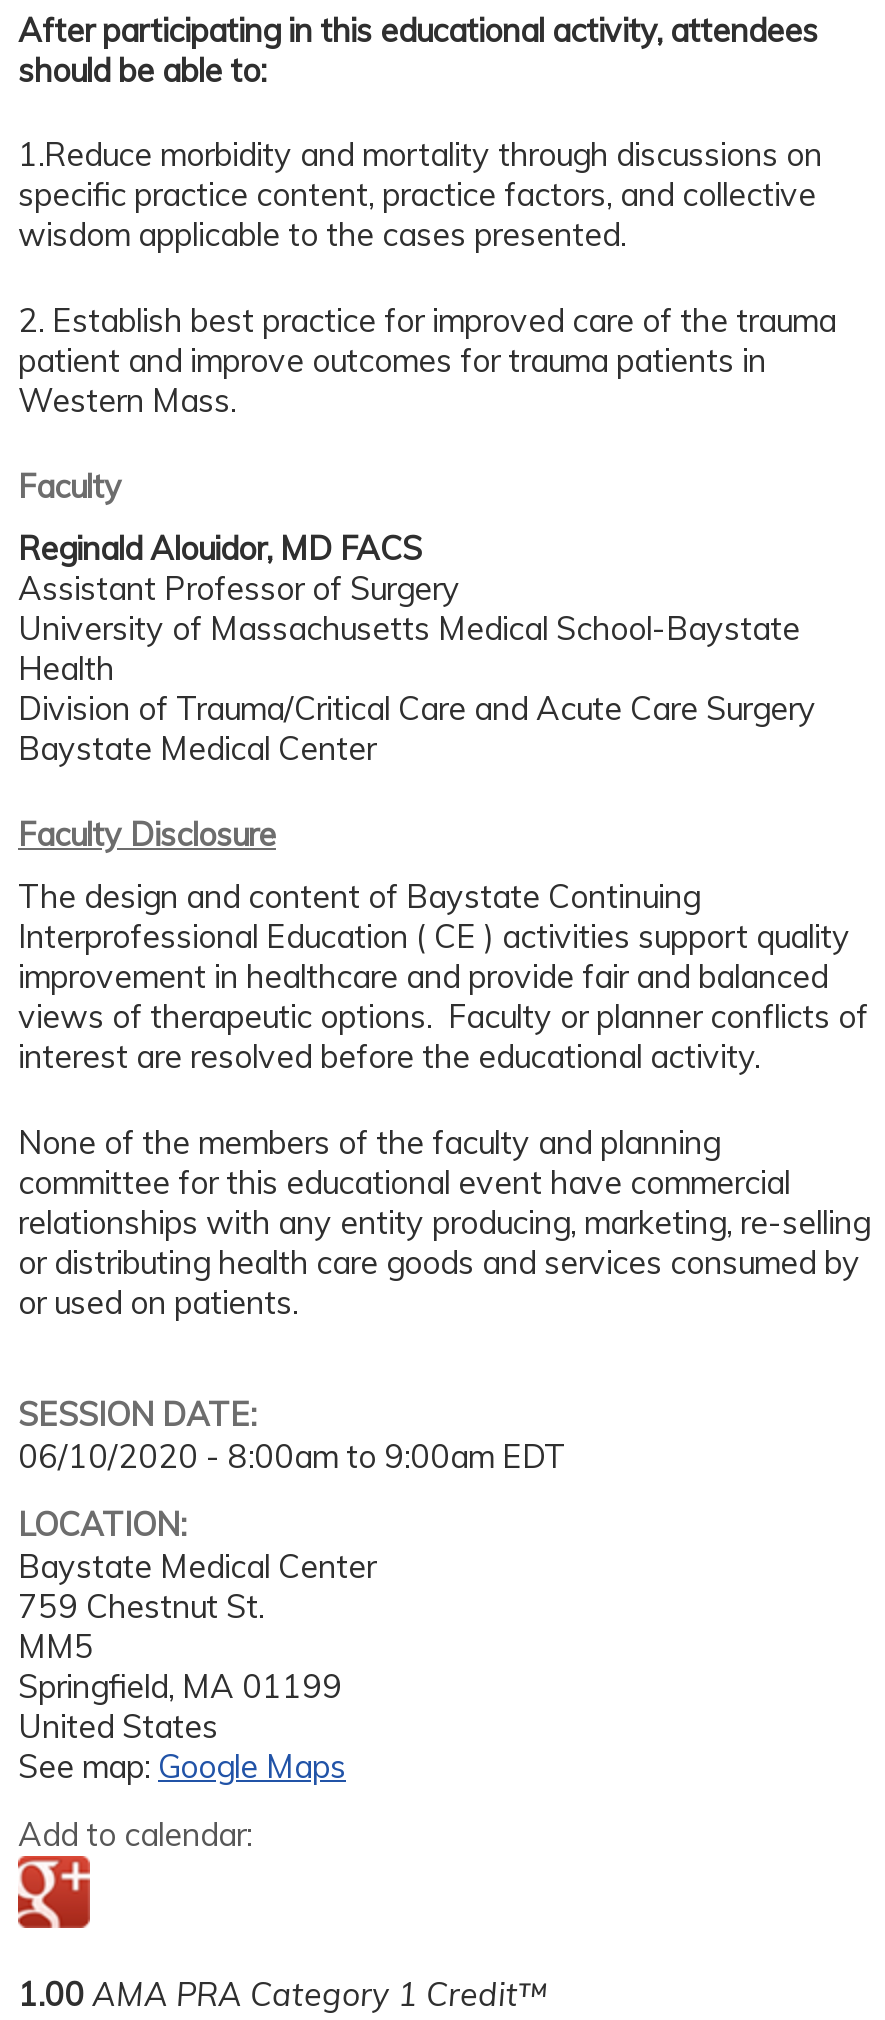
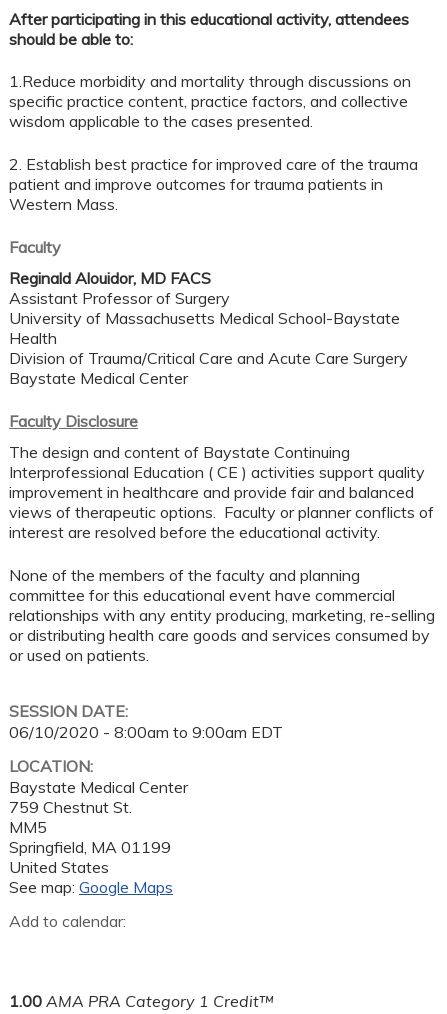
- [image]
